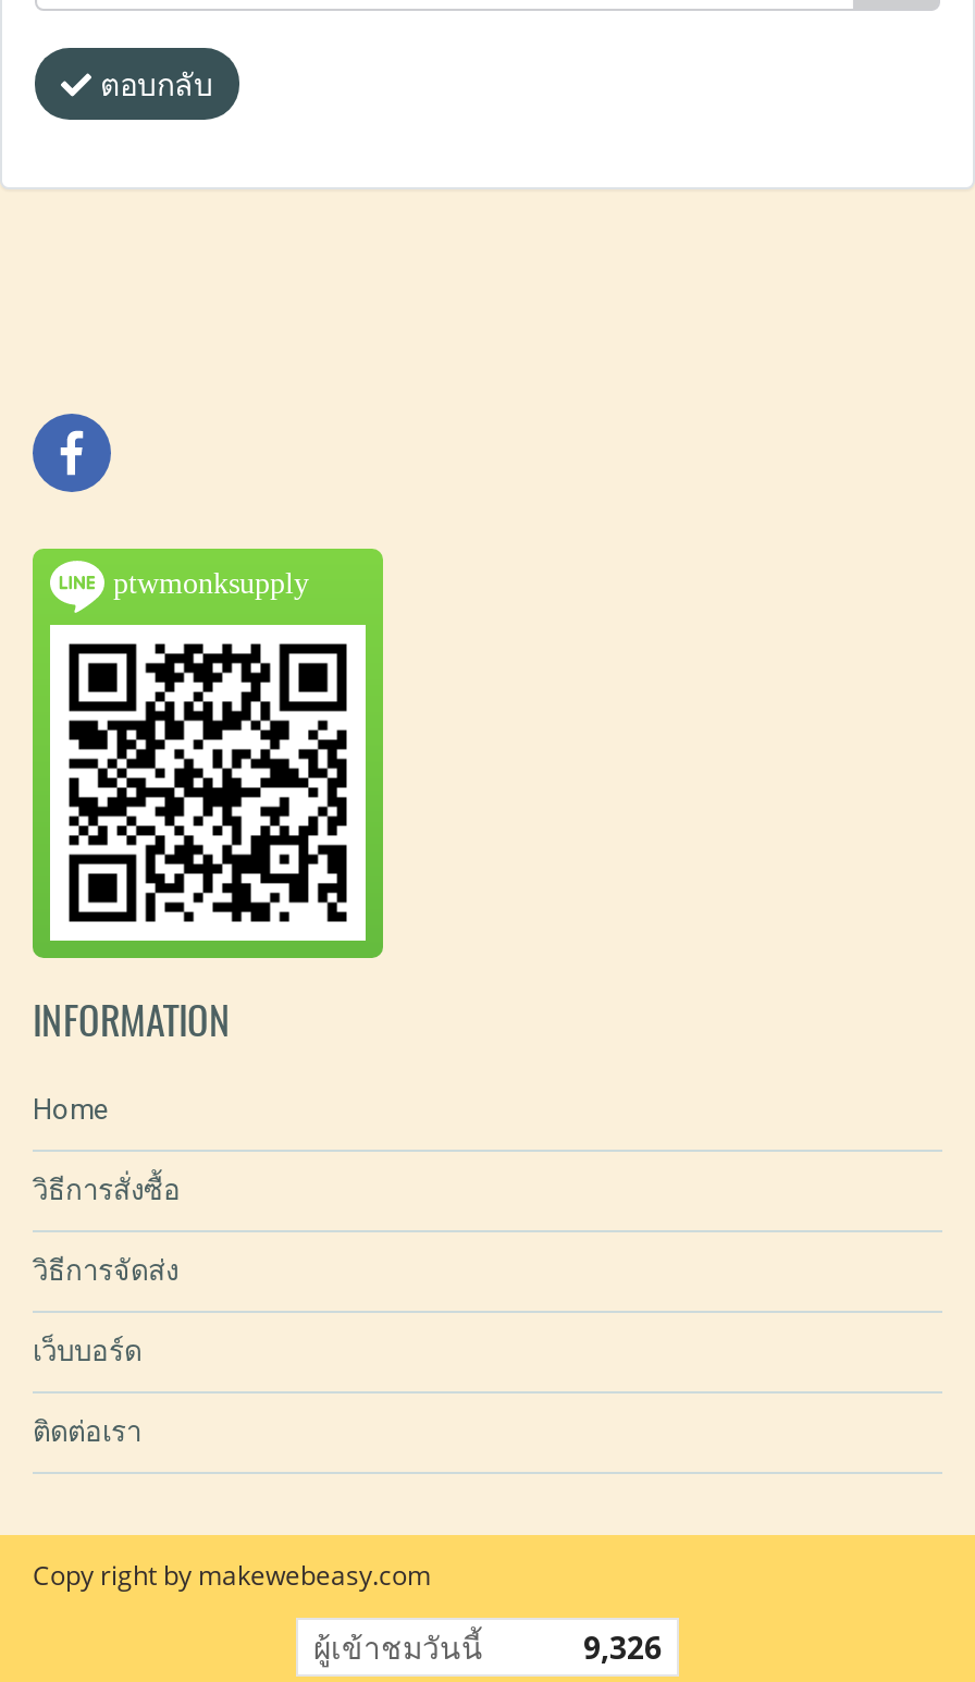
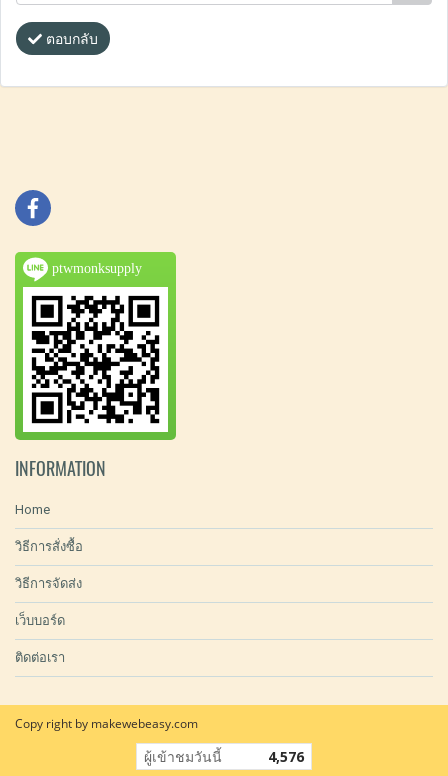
- 9,326
+ 4,576
